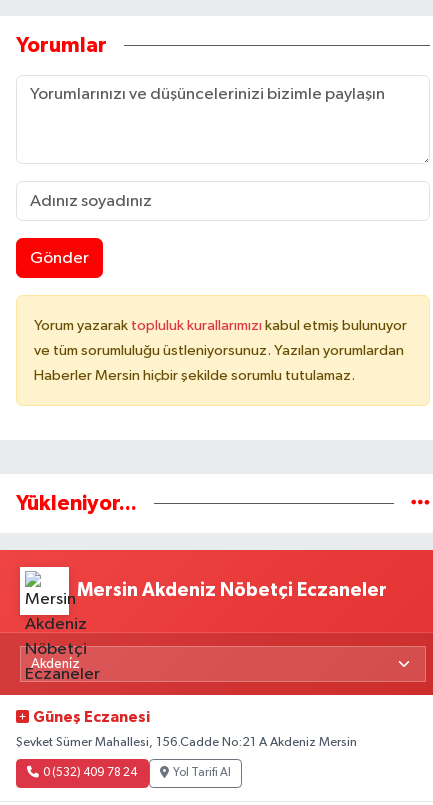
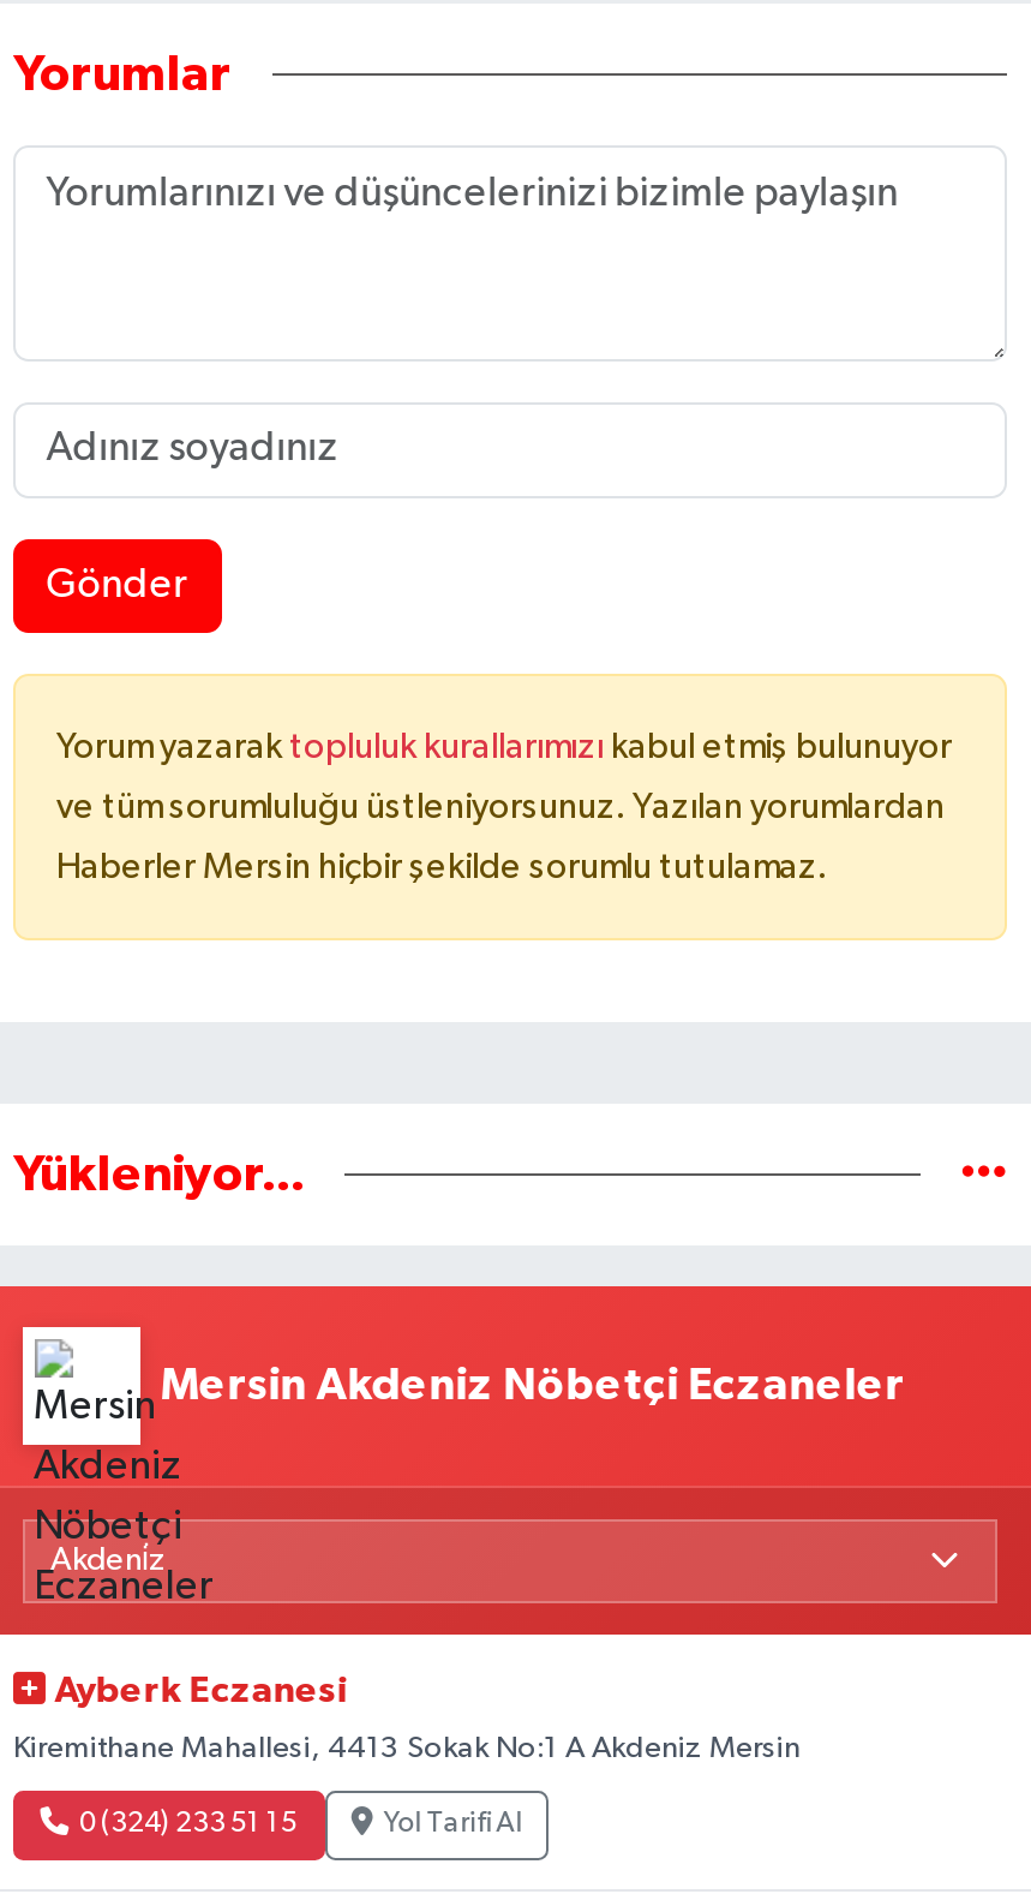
- Güneş Eczanesi
+ Ayberk Eczanesi

- Şevket Sümer Mahallesi, 156.Cadde No:21 A Akdeniz Mersin
+ Kiremithane Mahallesi, 4413 Sokak No:1 A Akdeniz Mersin

- 0 (532) 409 78 24
+ 0 (324) 233 51 15
